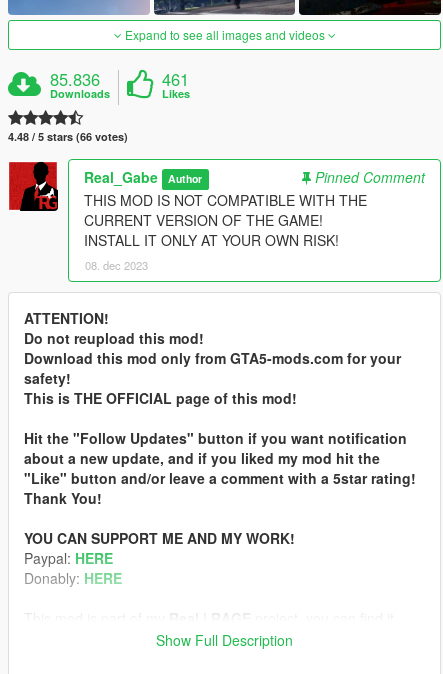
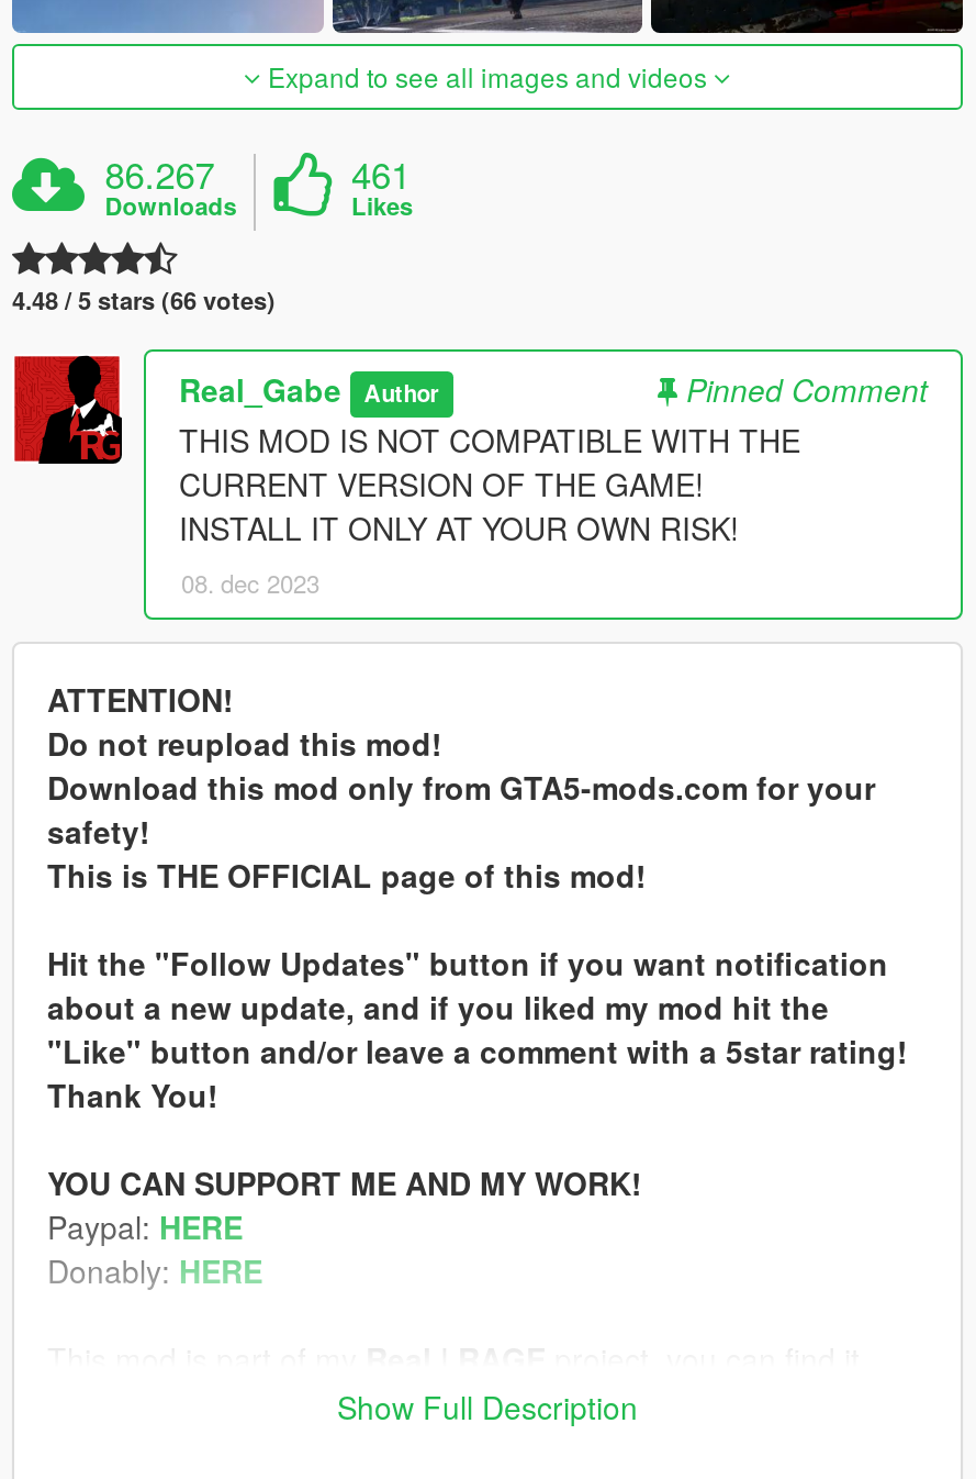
- 85.836
+ 86.267
